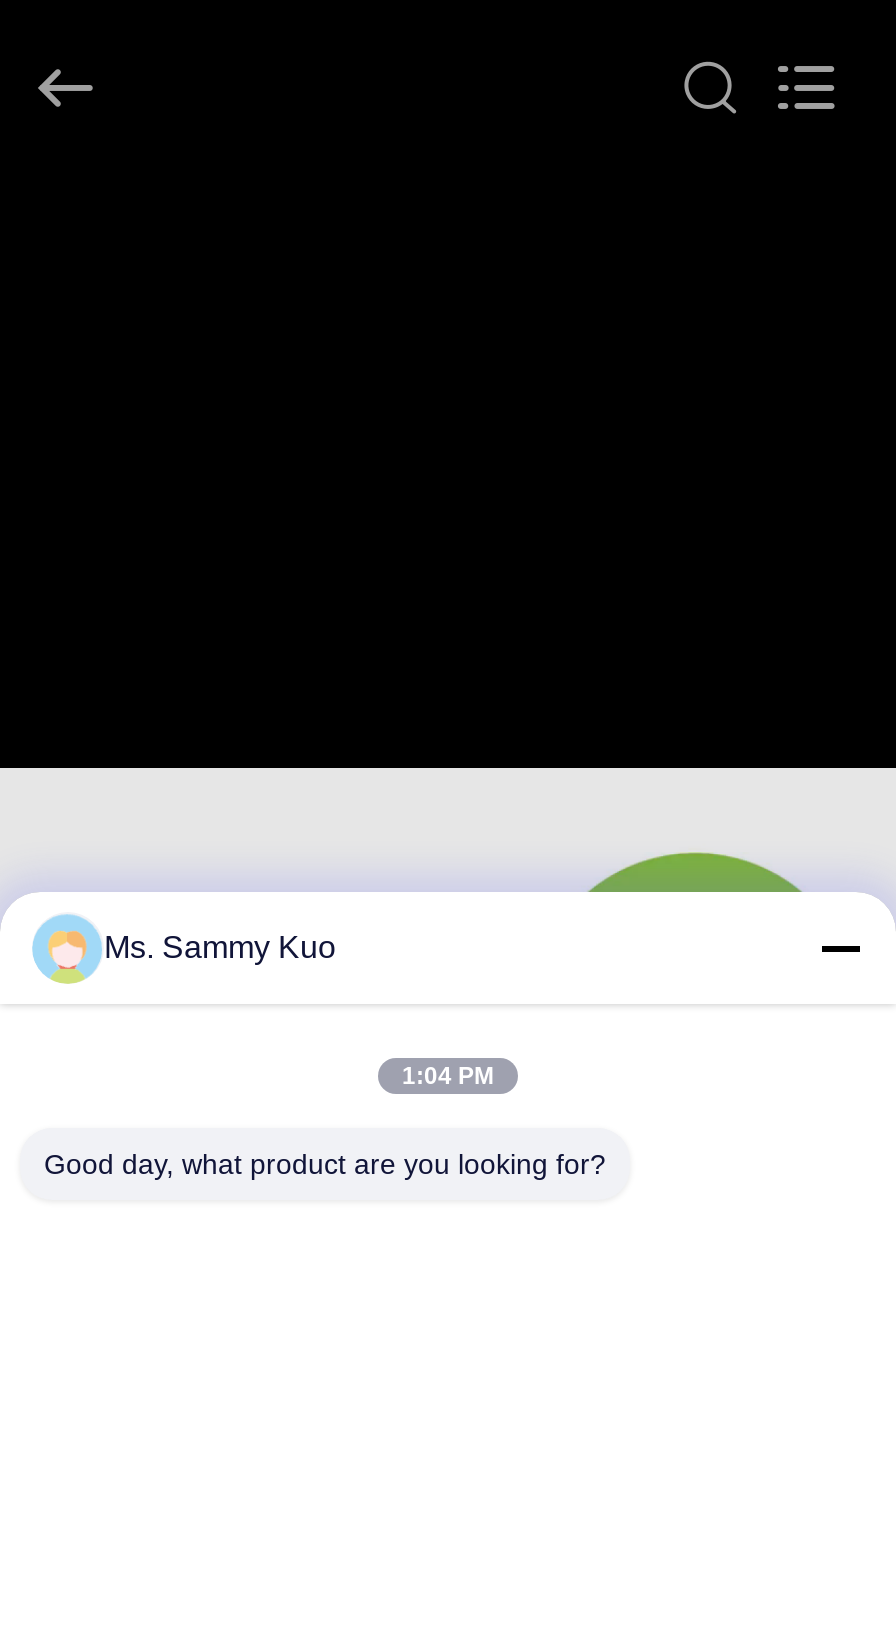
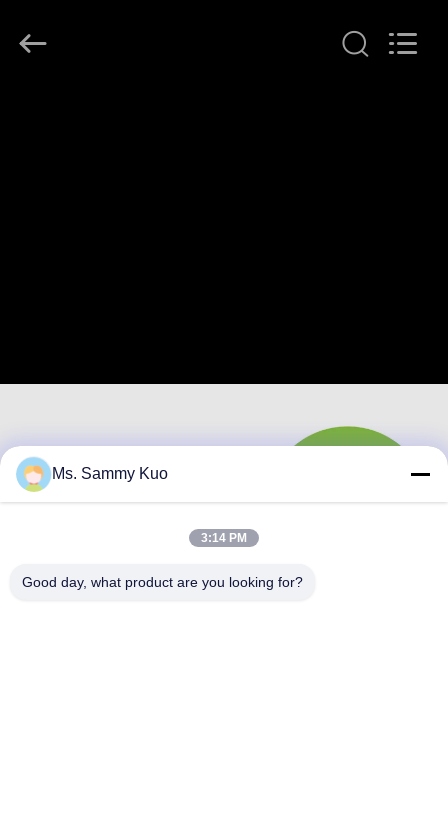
- 1:04 PM
+ 3:14 PM
